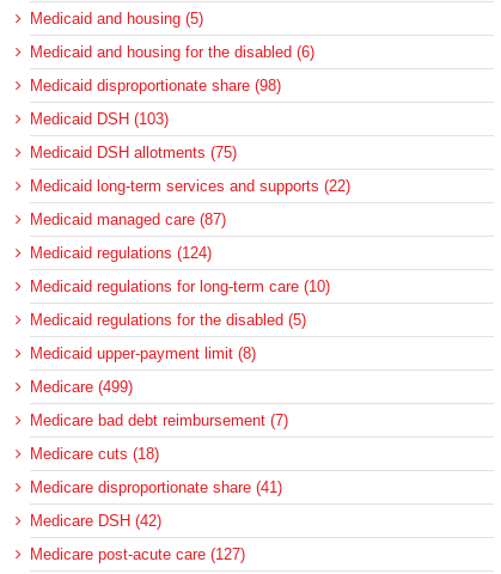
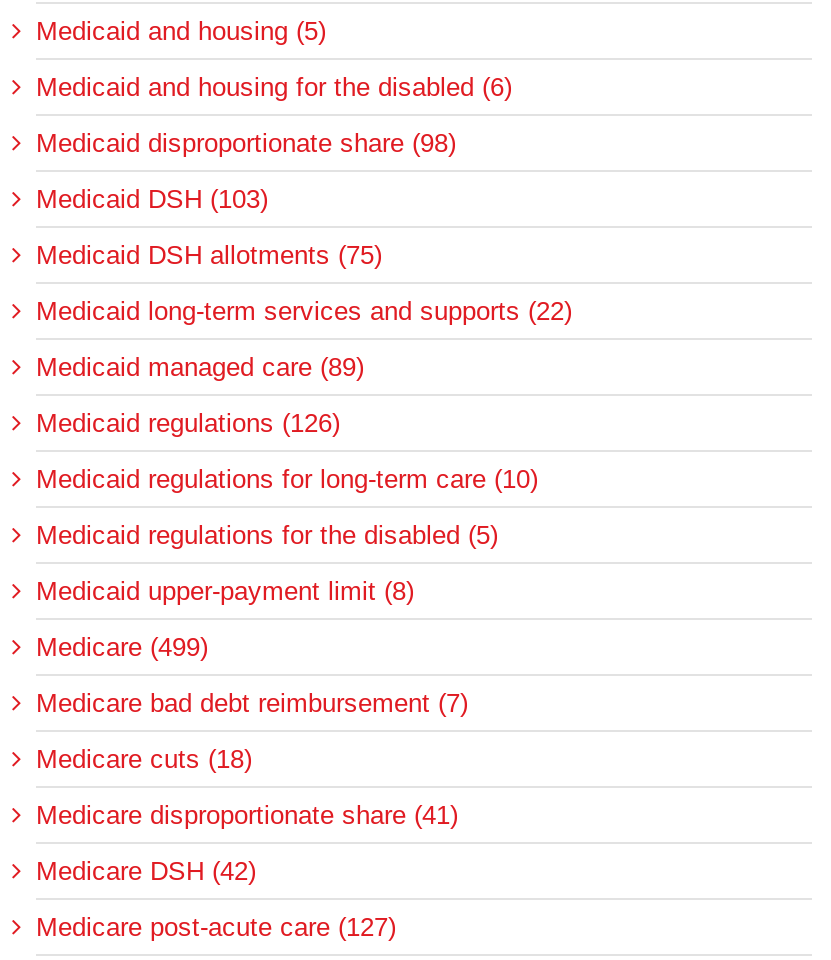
- Medicaid managed care (87)
+ Medicaid managed care (89)

- Medicaid regulations (124)
+ Medicaid regulations (126)
